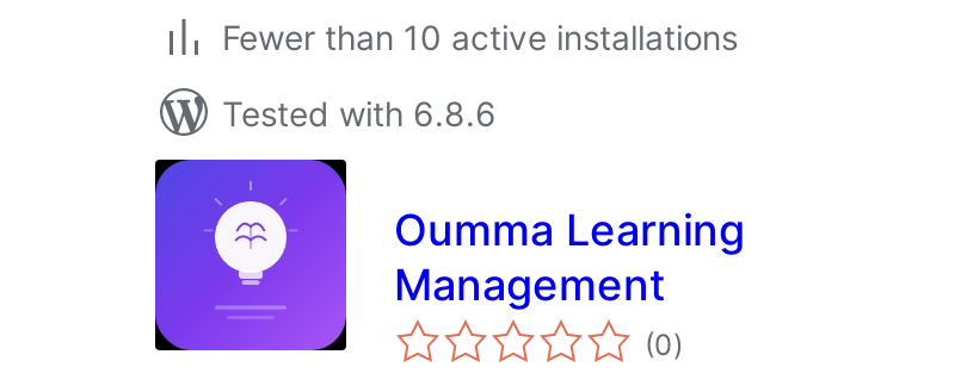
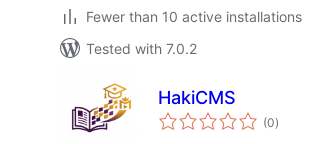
- Tested with 6.8.6
+ Tested with 7.0.2

- [image]
- Oumma Learning
- Management
+ [image]
+ HakiCMS
